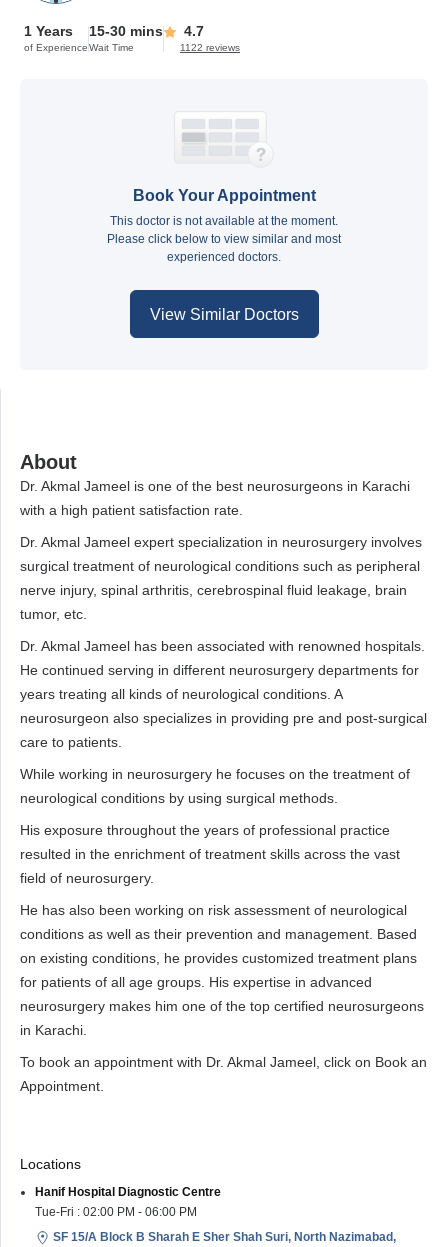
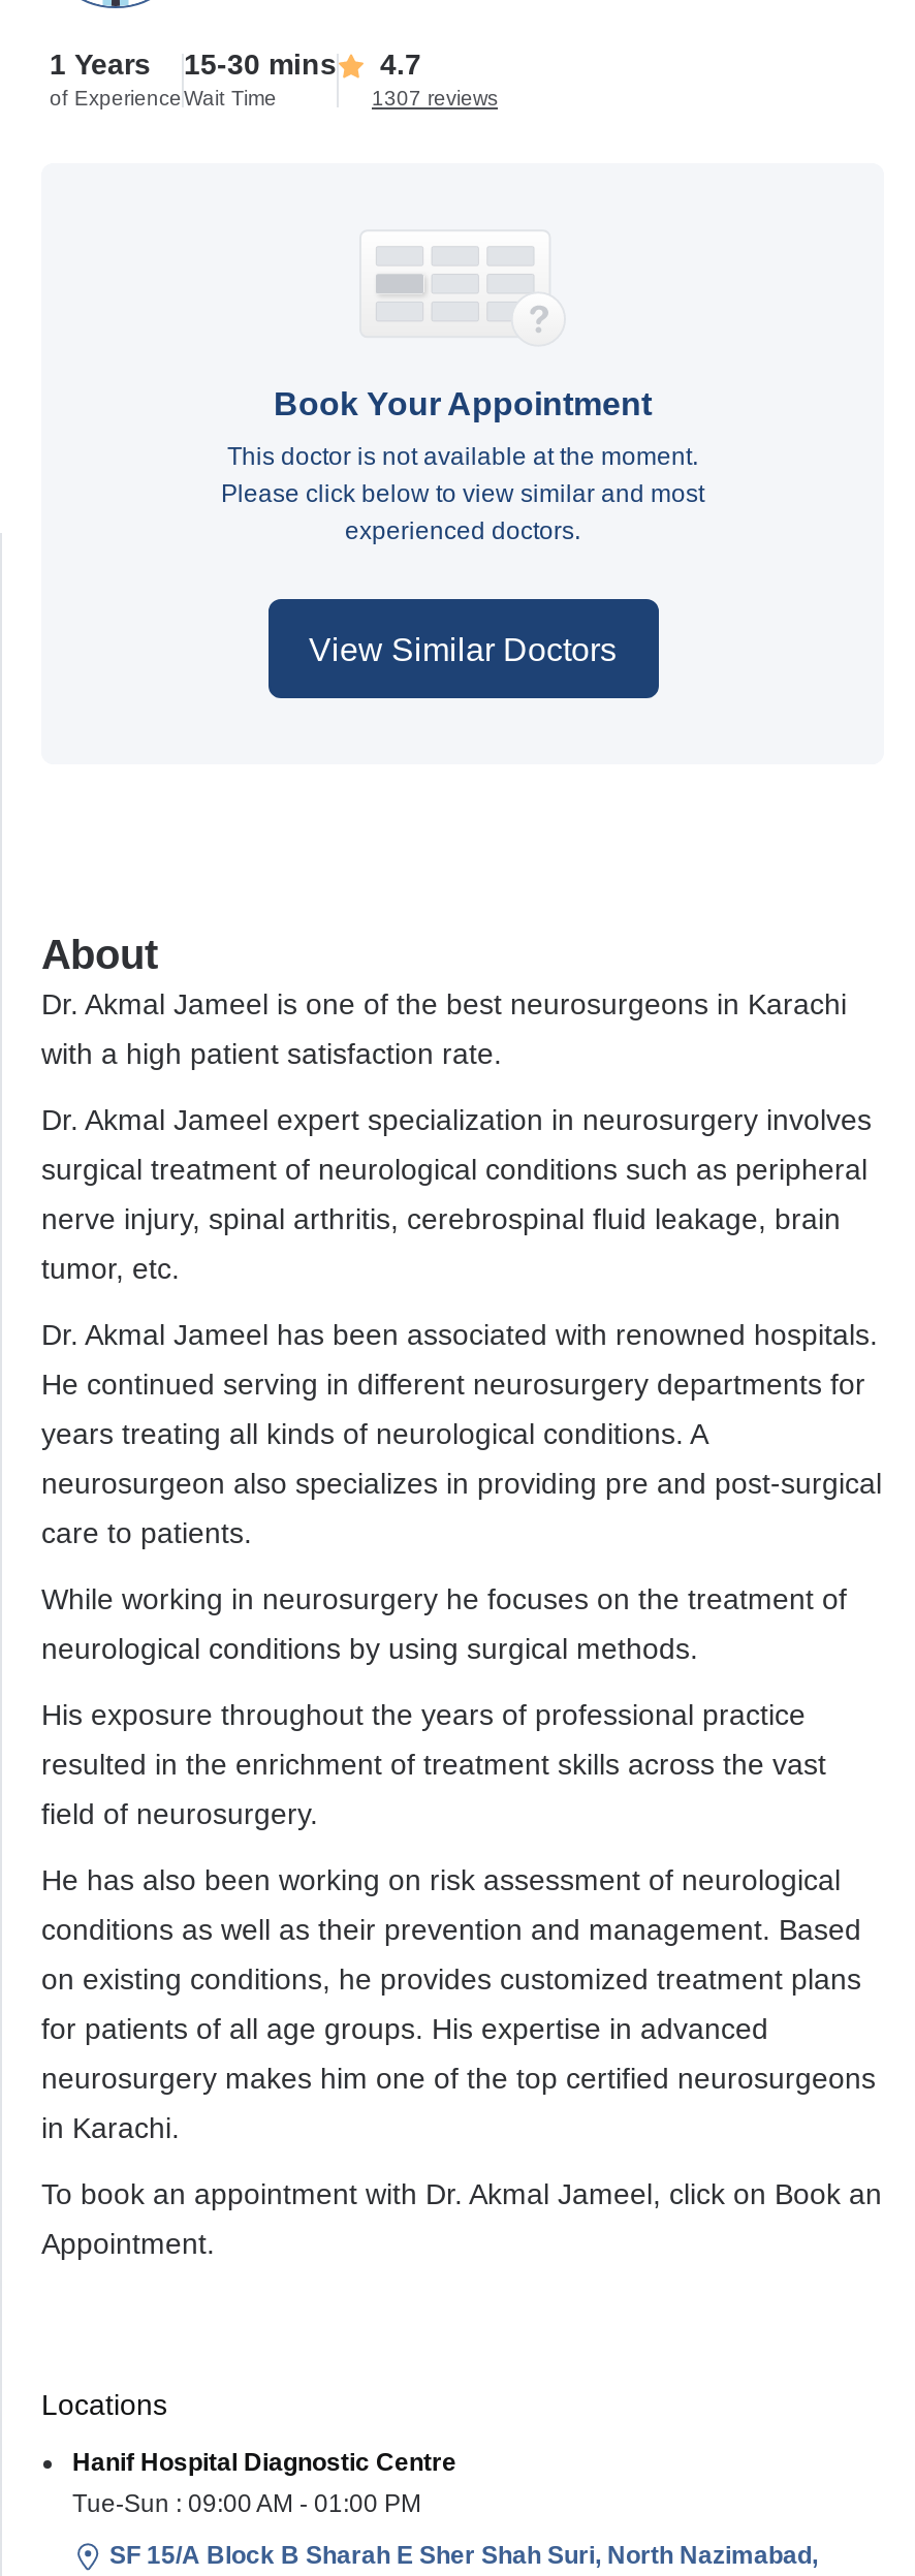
- 1122 reviews
+ 1307 reviews

- Tue-Fri : 02:00 PM - 06:00 PM
+ Tue-Sun : 09:00 AM - 01:00 PM
